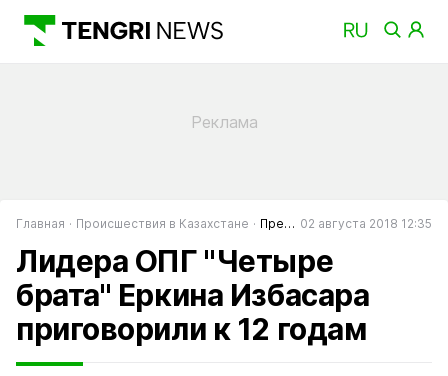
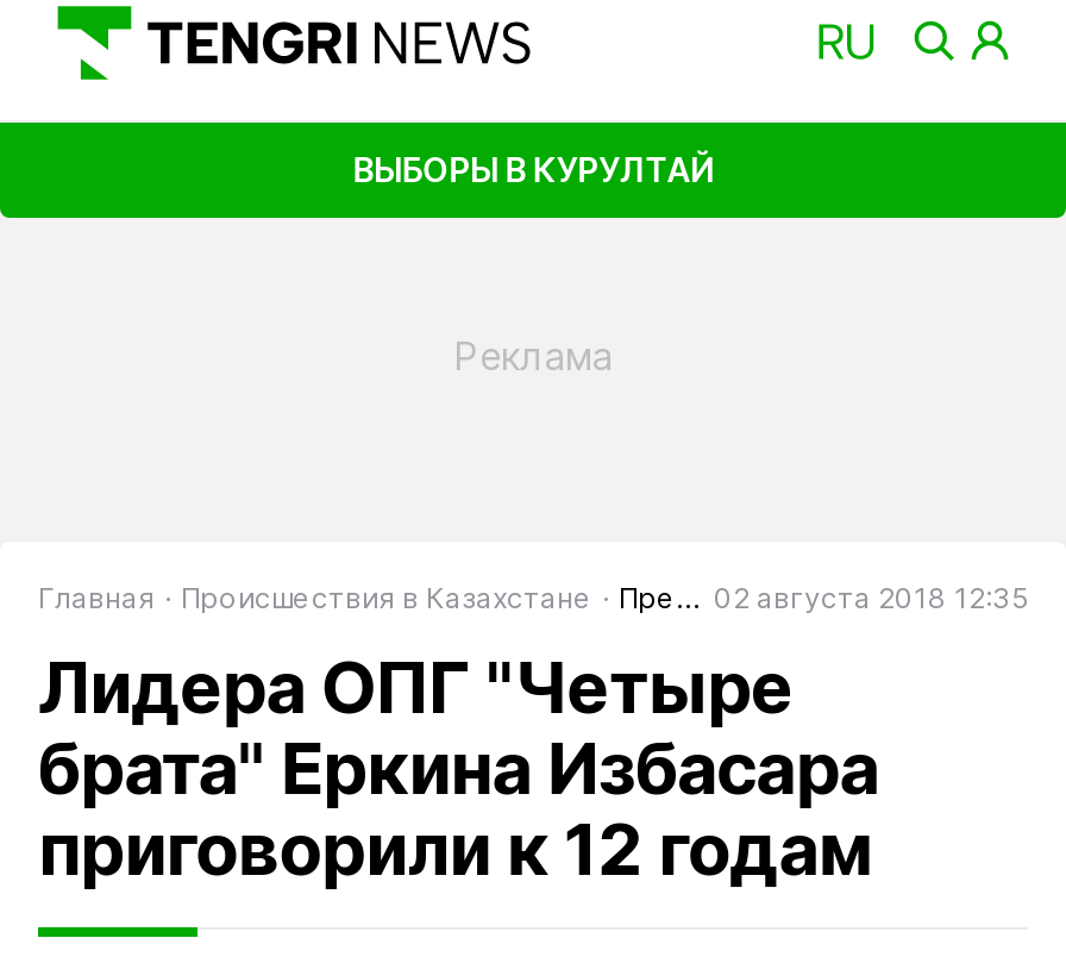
+ ВЫБОРЫ В КУРУЛТАЙ
